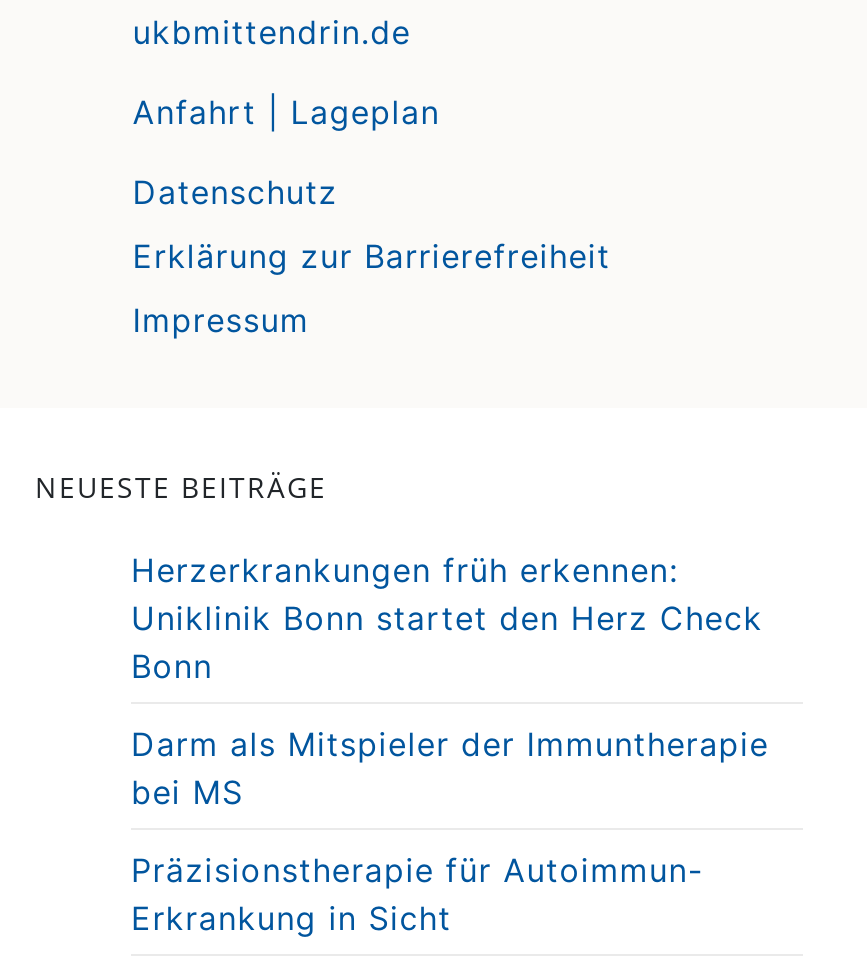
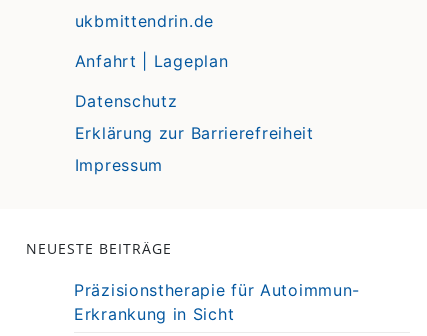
- Herzerkrankungen früh erkennen:
- Uniklinik Bonn startet den Herz Check
- Bonn
- Darm als Mitspieler der Immuntherapie
- bei MS
